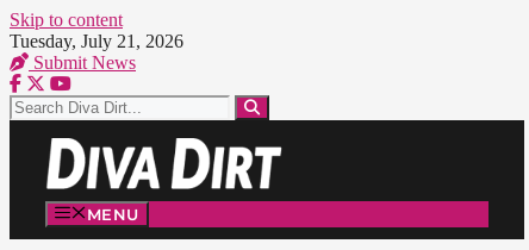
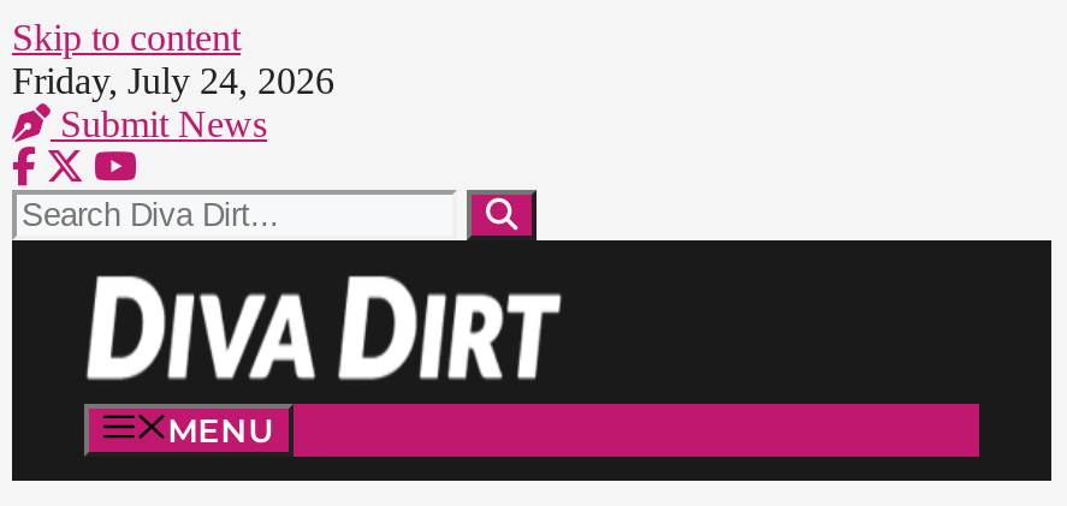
- Tuesday, July 21, 2026
+ Friday, July 24, 2026
